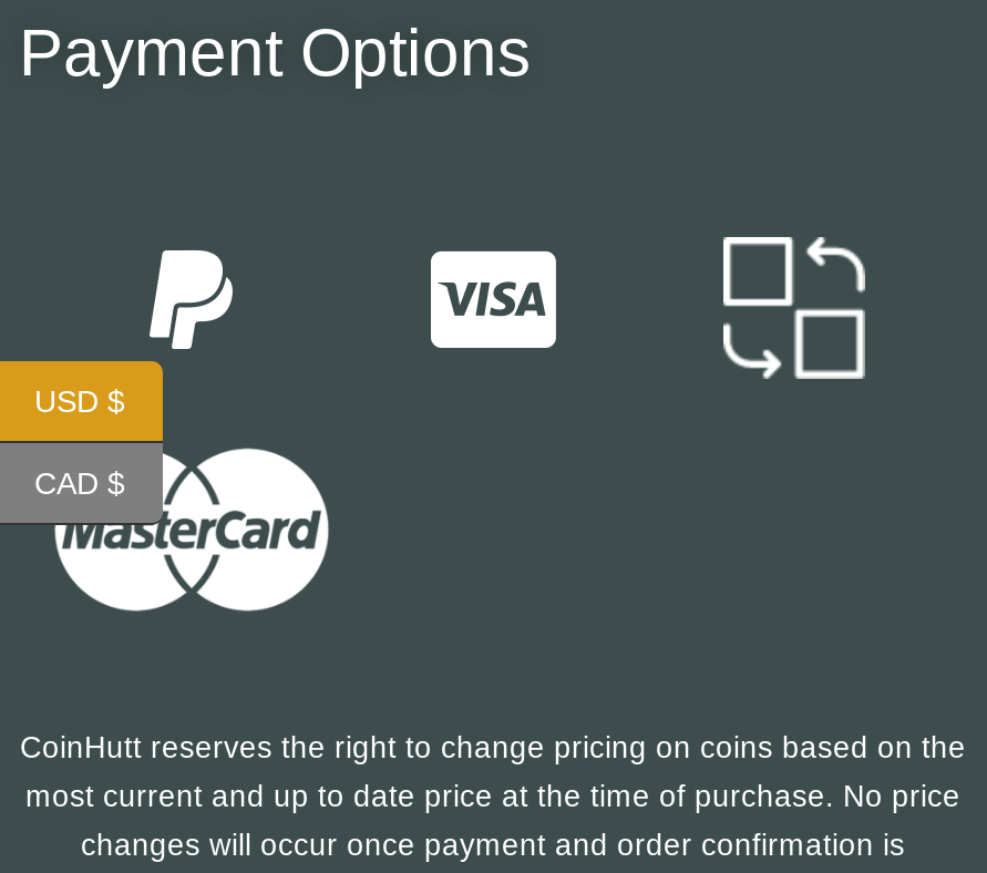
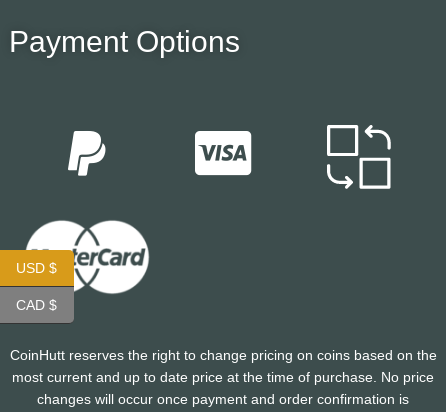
- [image]
+ [image]

moved down: USD $ | CAD $
